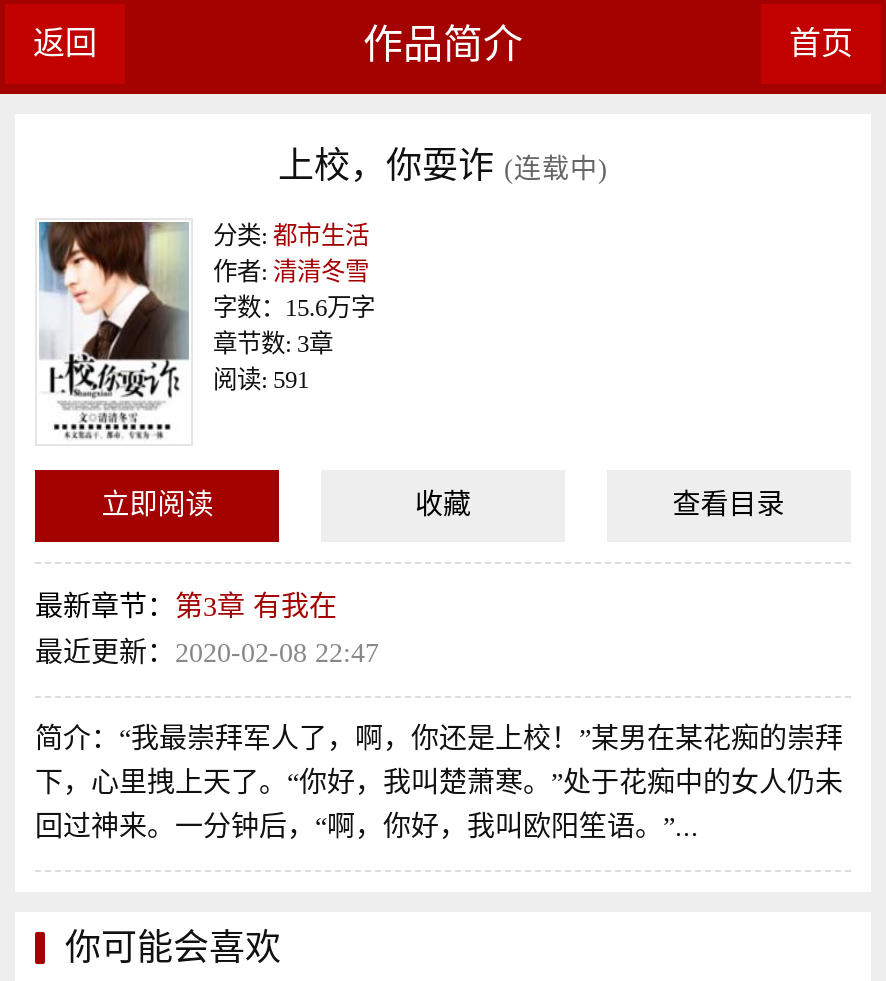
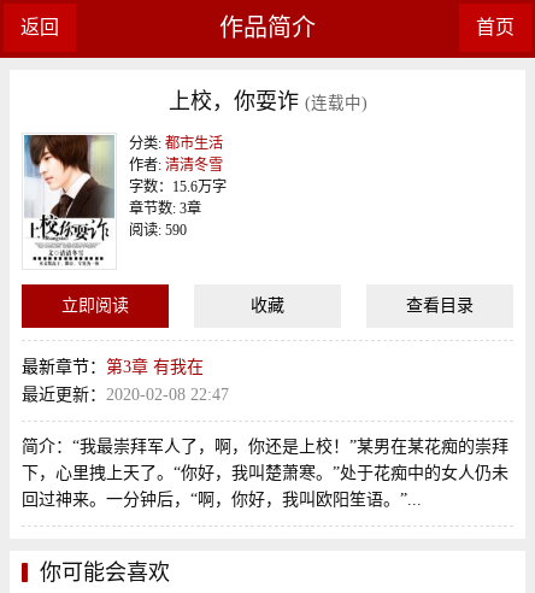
- 阅读: 591
+ 阅读: 590
